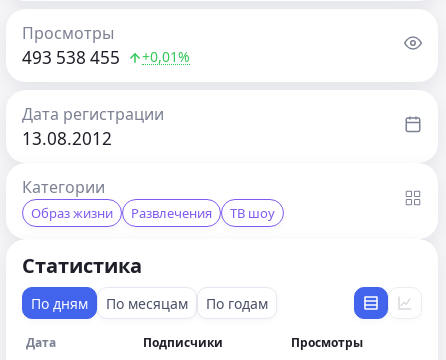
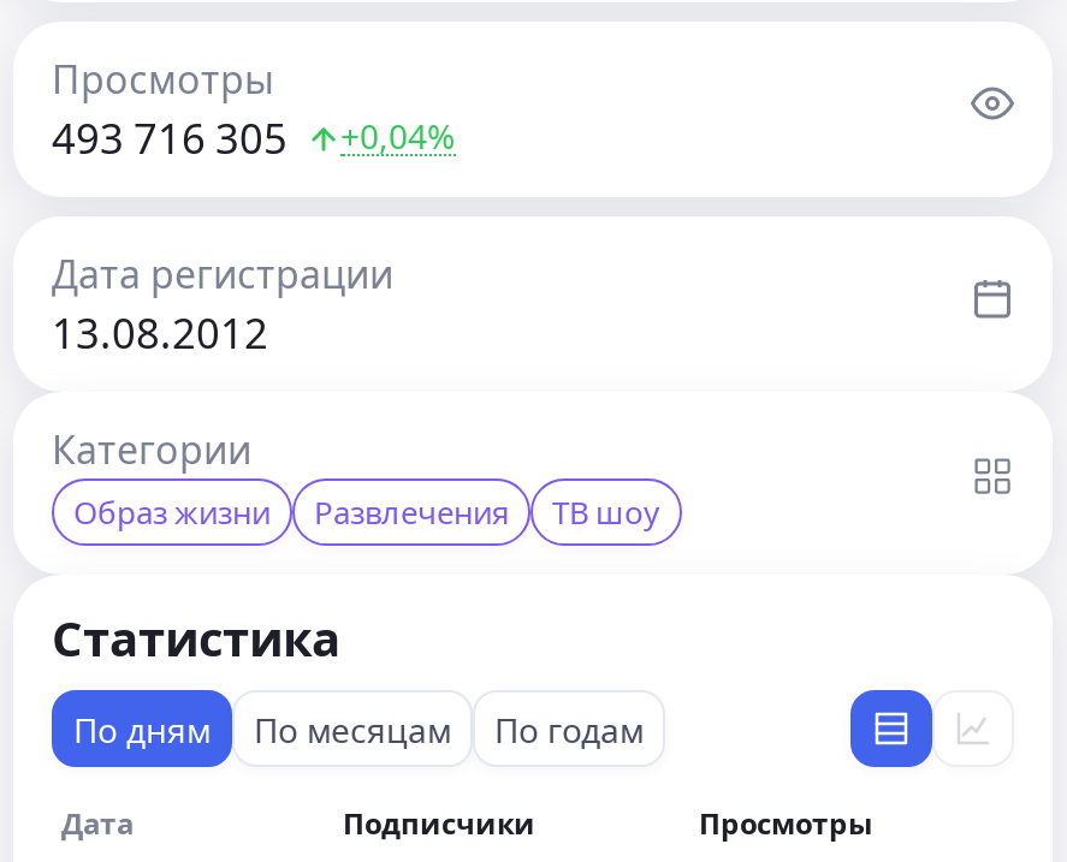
- 493 538 455
+ 493 716 305

- +0,01%
+ +0,04%
